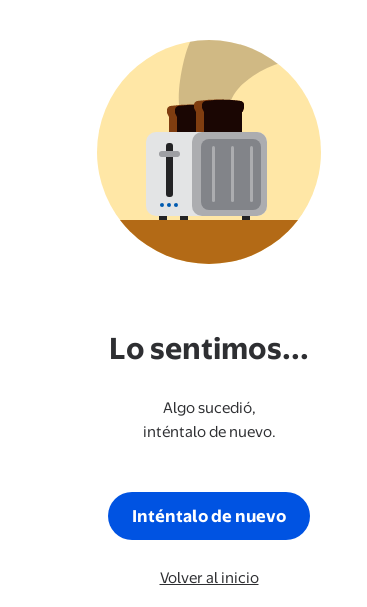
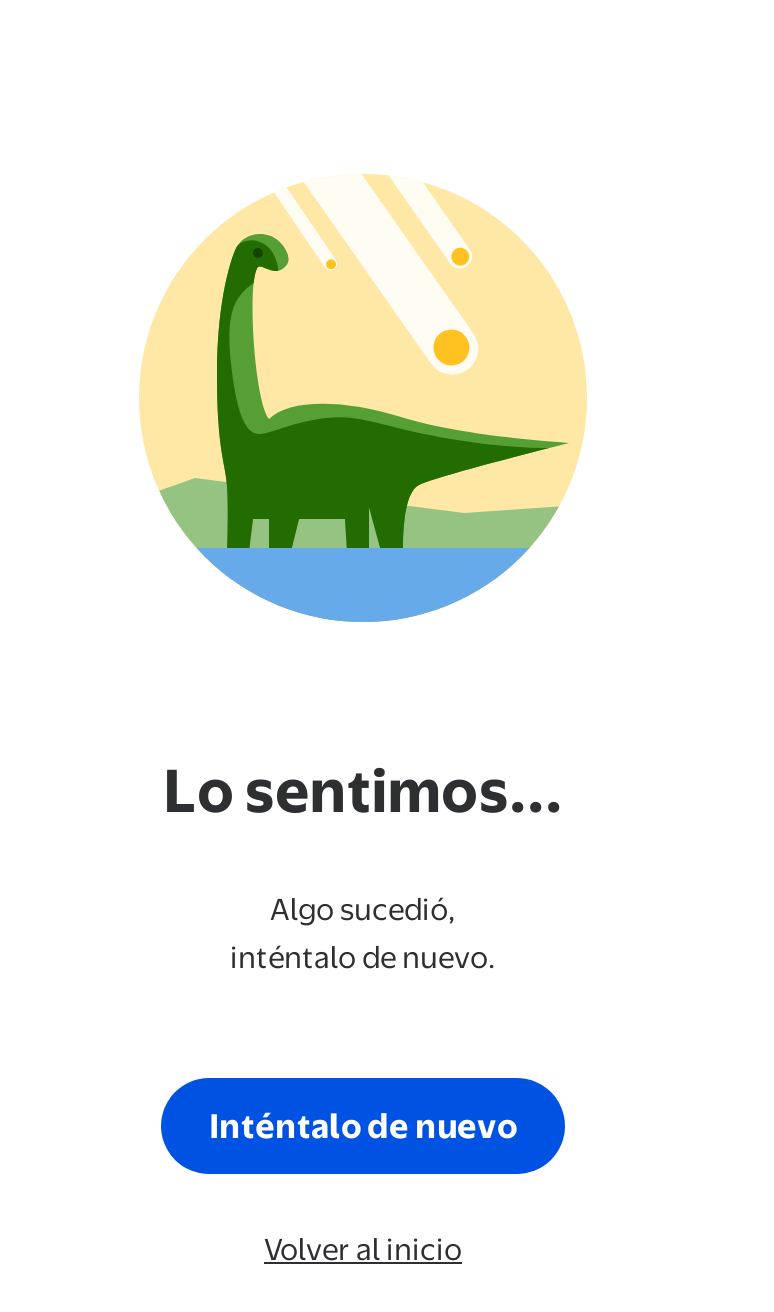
- [image]
+ [image]
